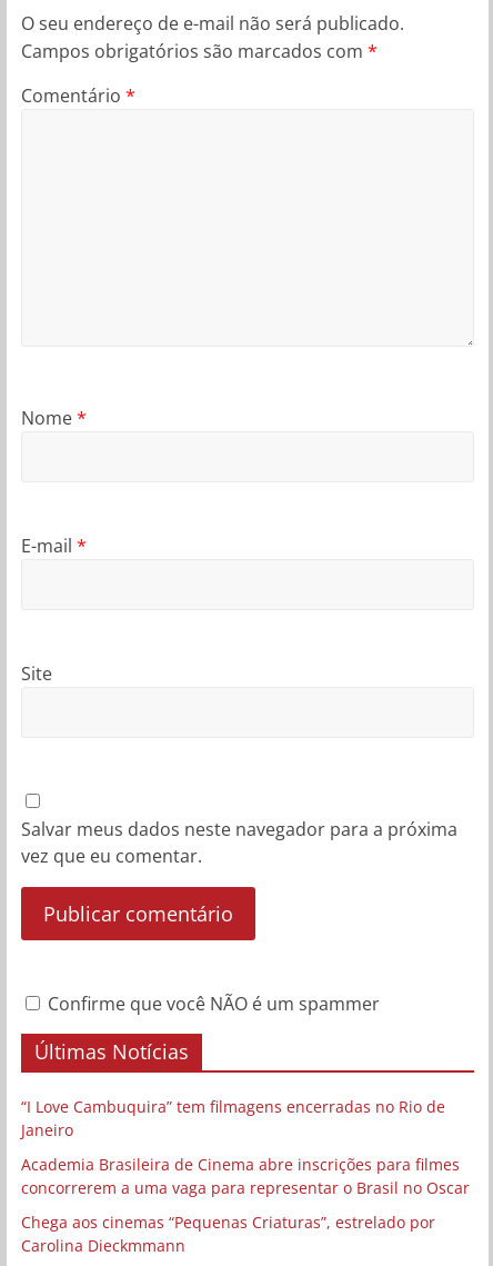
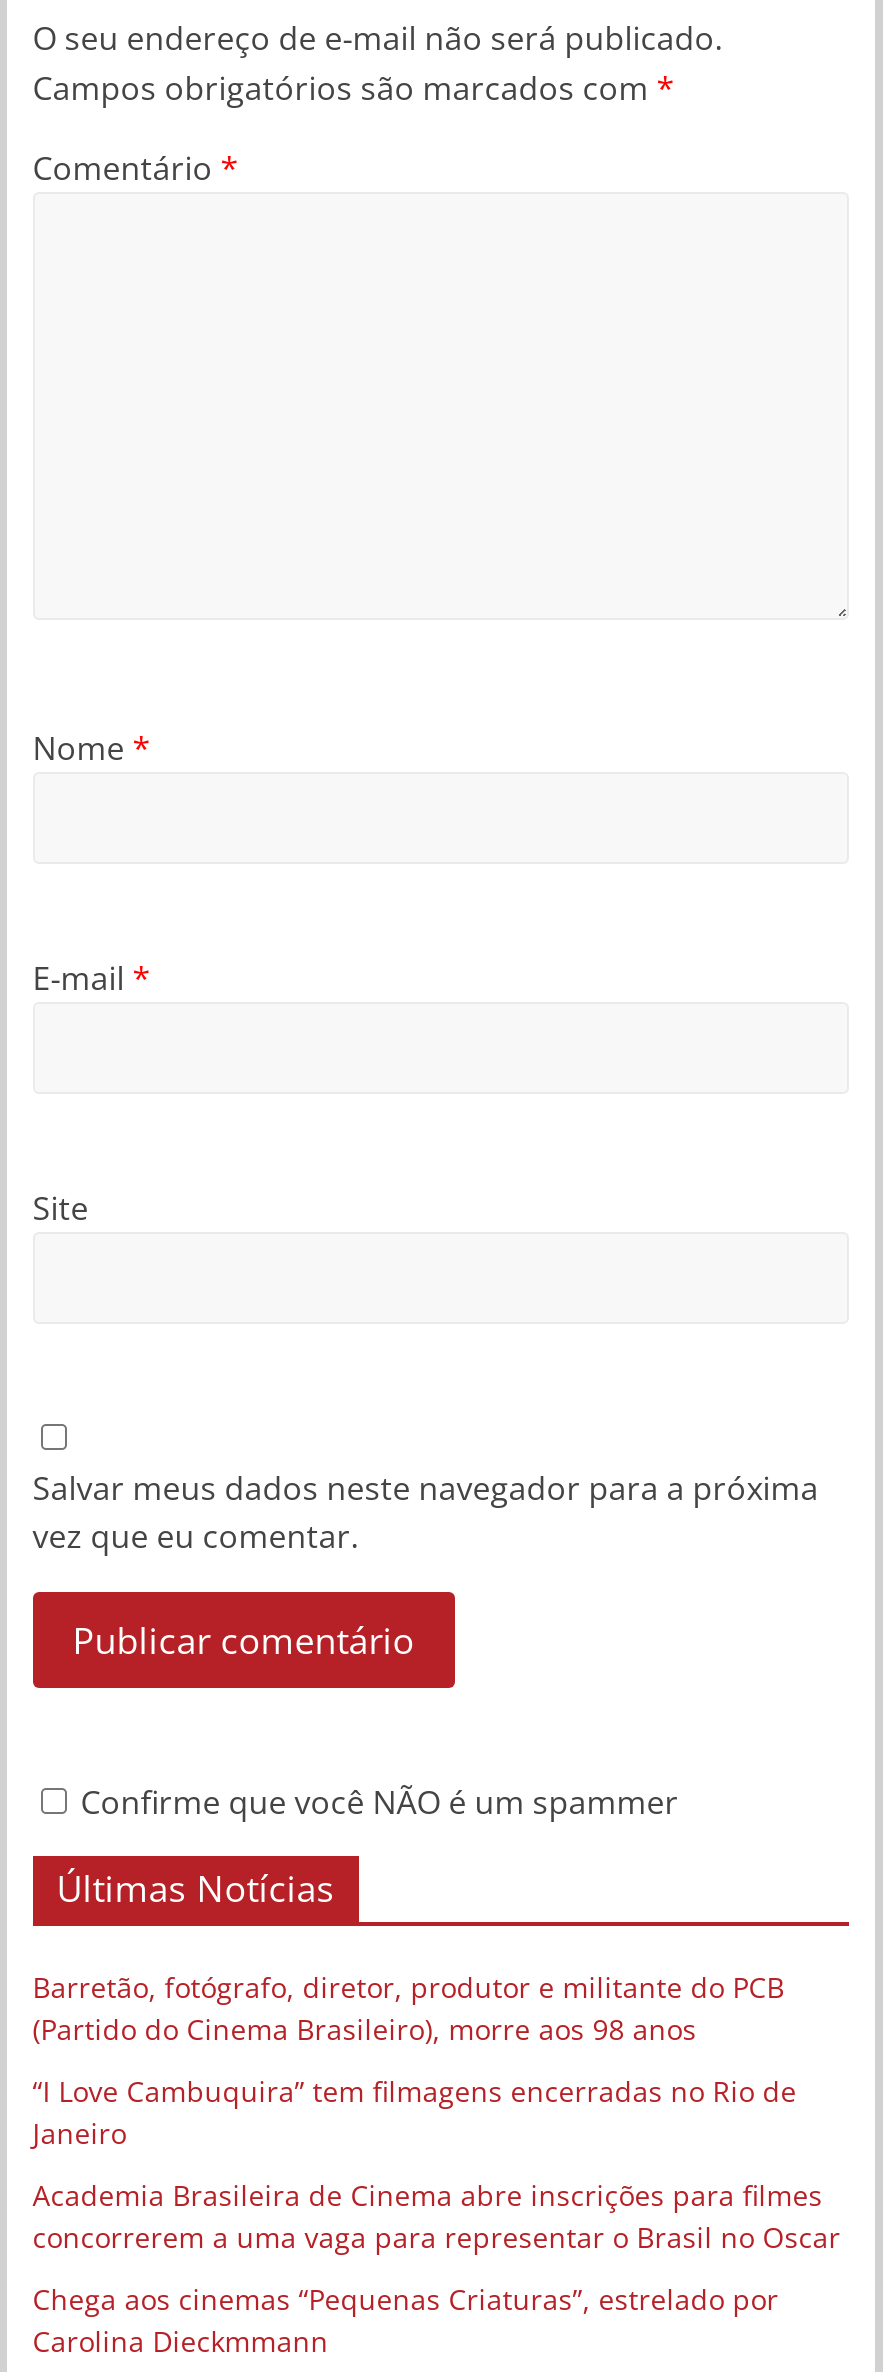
+ Barretão, fotógrafo, diretor, produtor e militante do PCB
+ (Partido do Cinema Brasileiro), morre aos 98 anos
